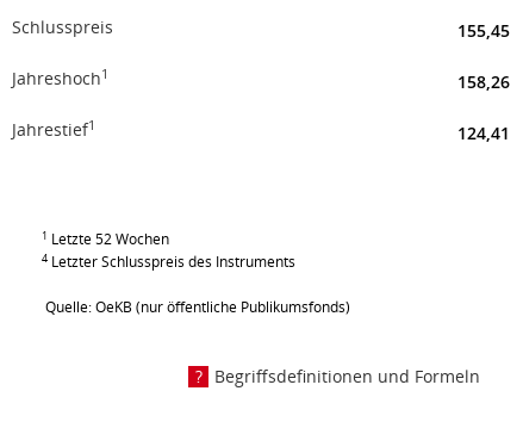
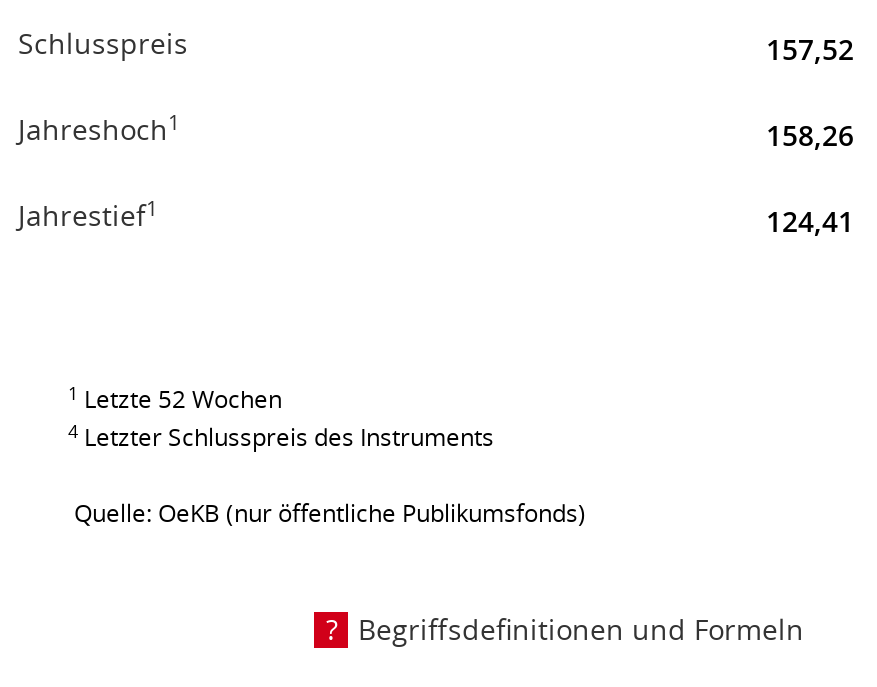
- 155,45
+ 157,52
